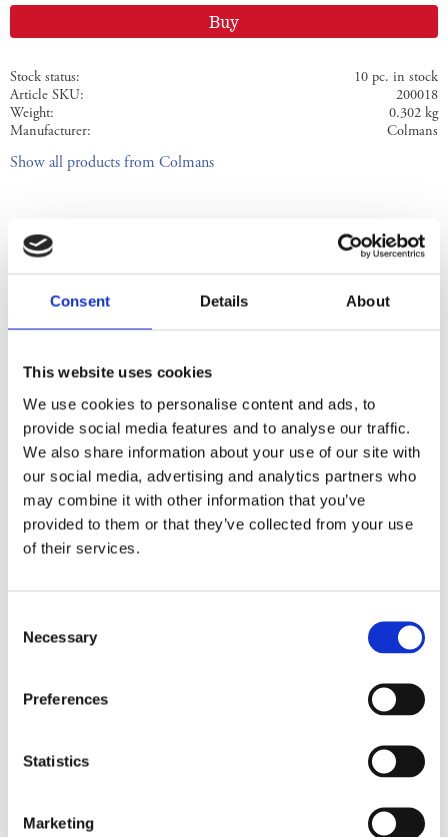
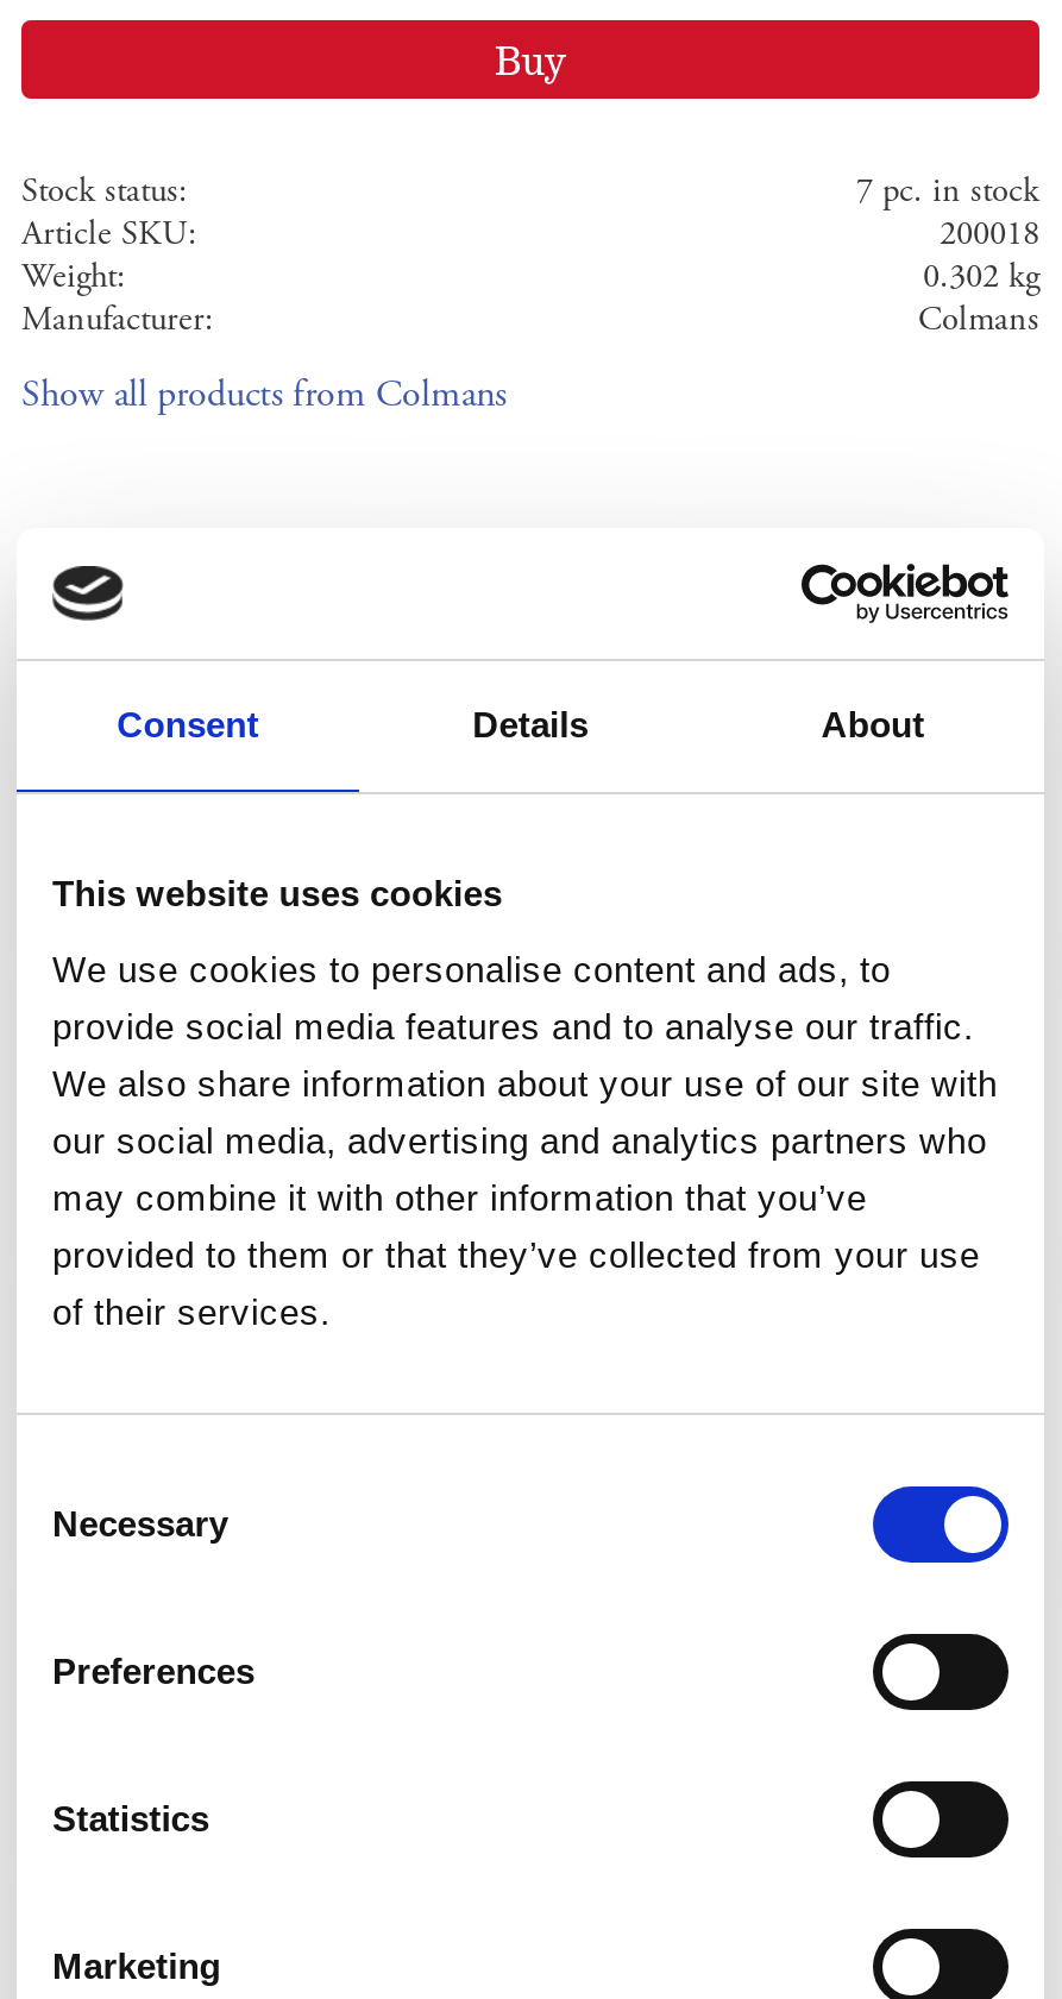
- 10 pc. in stock
+ 7 pc. in stock
